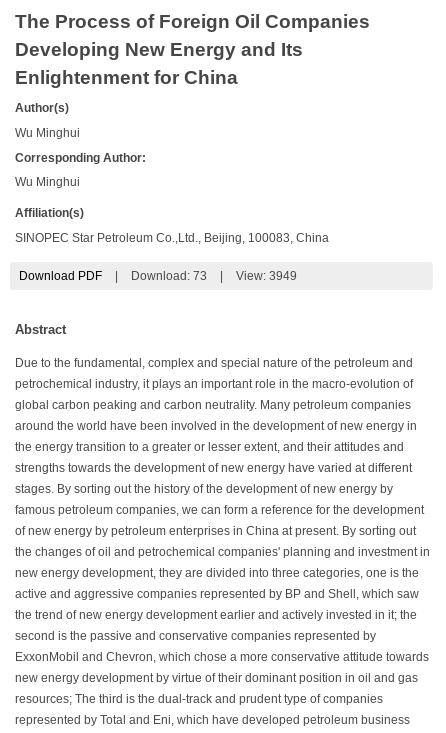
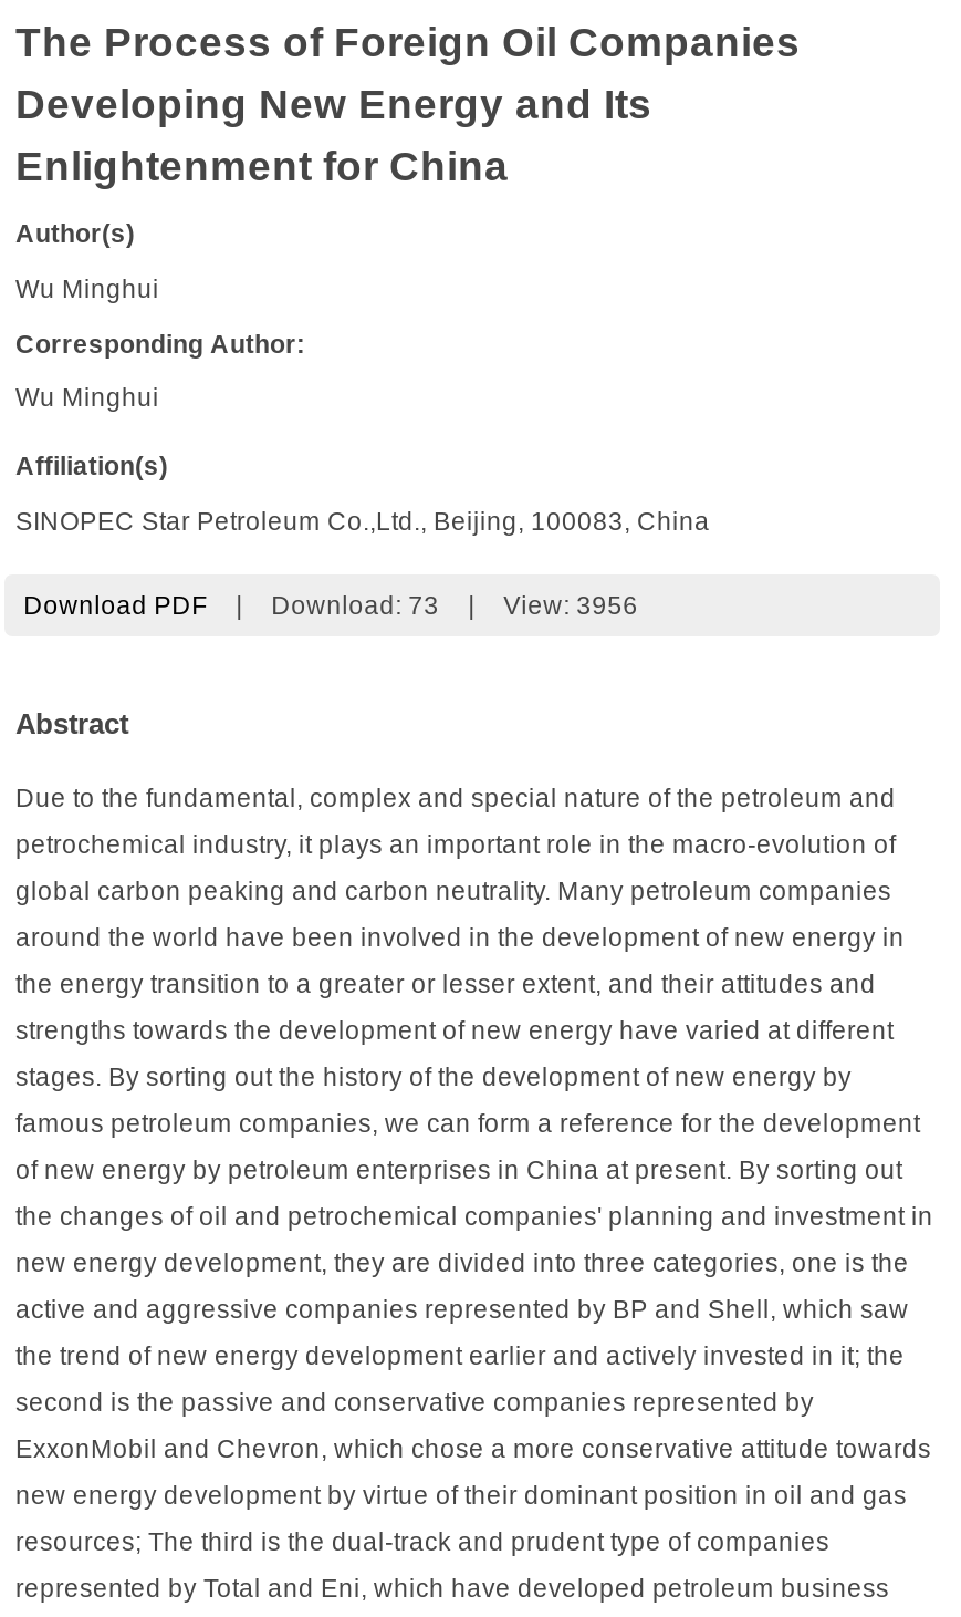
- View: 3949
+ View: 3956
